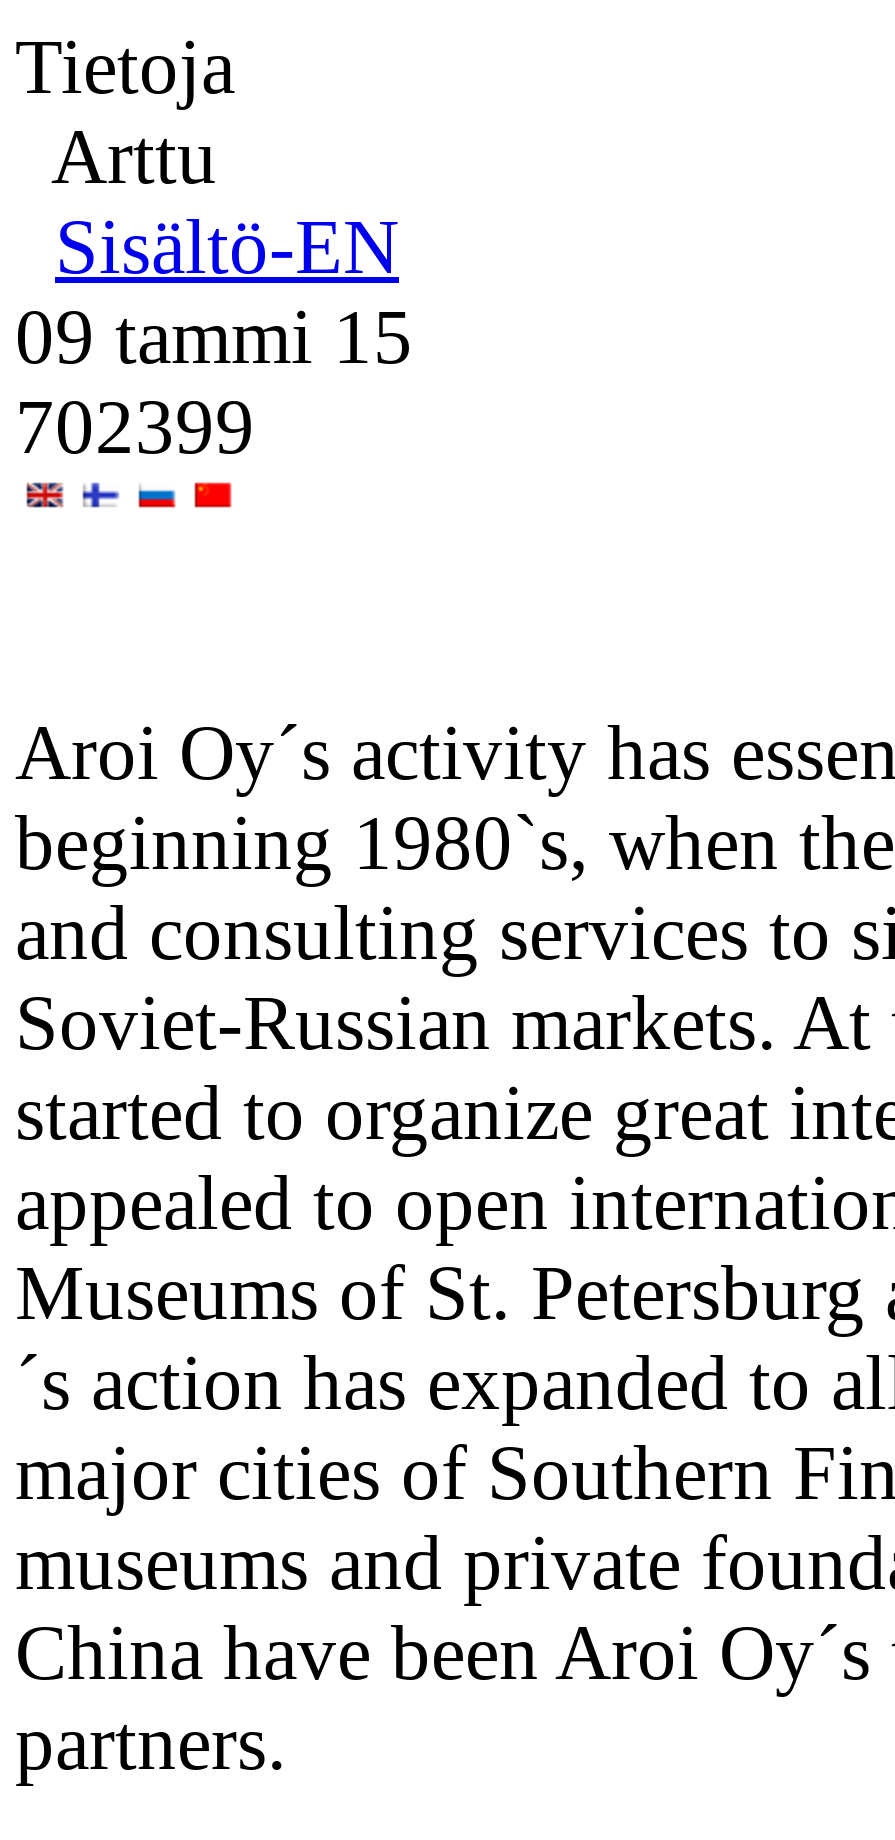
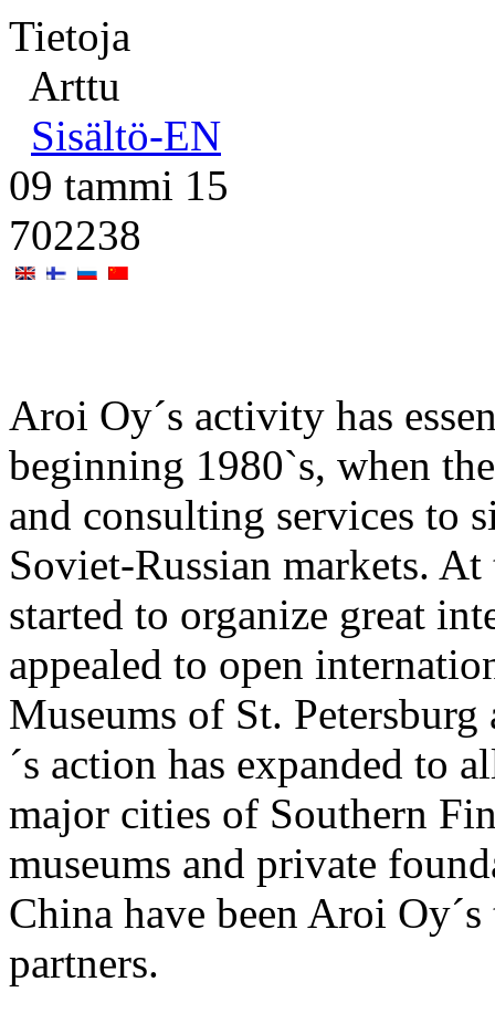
- 702399
+ 702238
